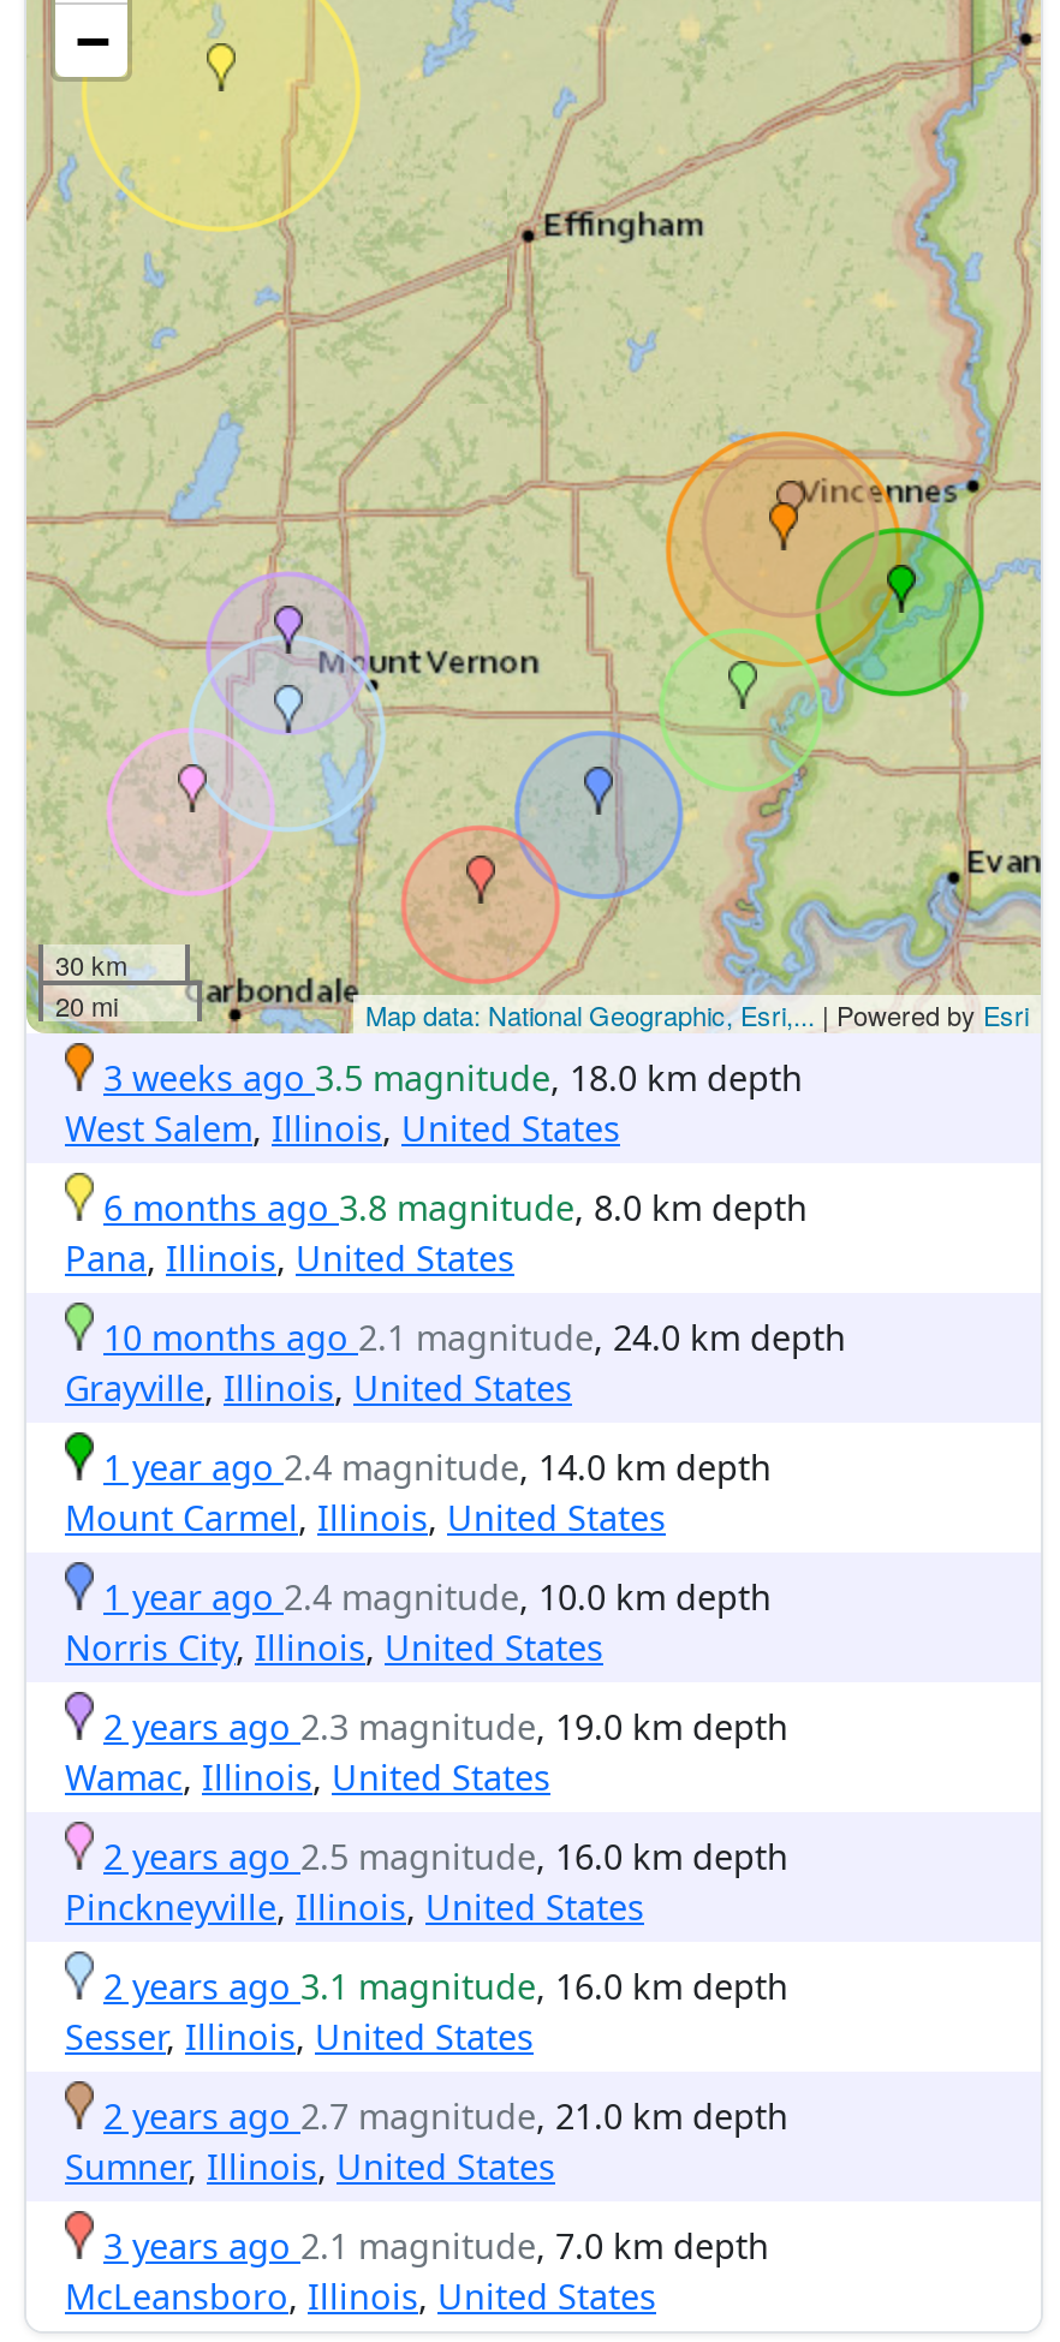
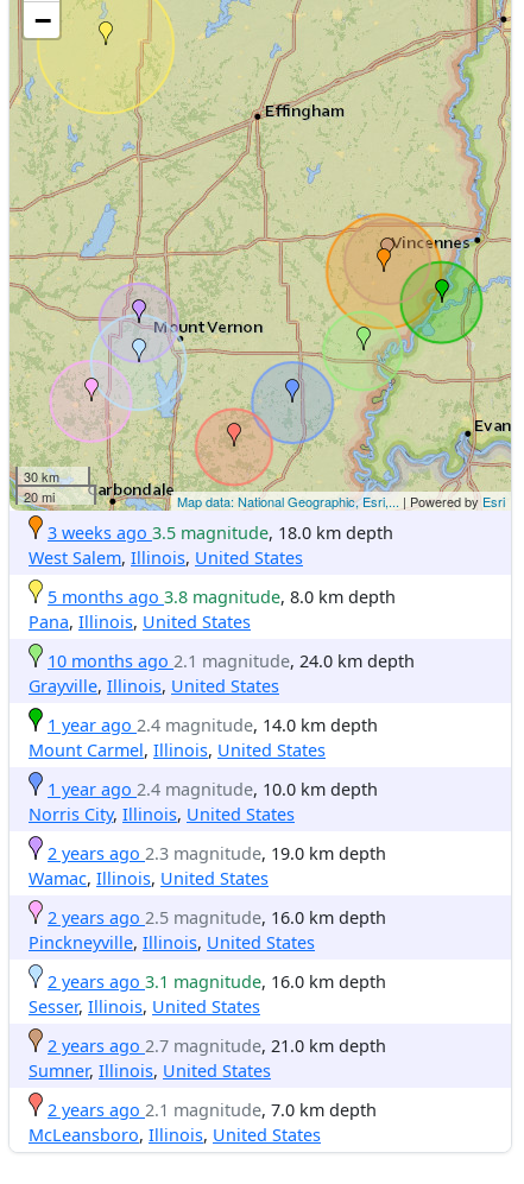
- 6 months ago 3.8 magnitude, 8.0 km depth
+ 5 months ago 3.8 magnitude, 8.0 km depth

- 3 years ago 2.1 magnitude, 7.0 km depth
+ 2 years ago 2.1 magnitude, 7.0 km depth
